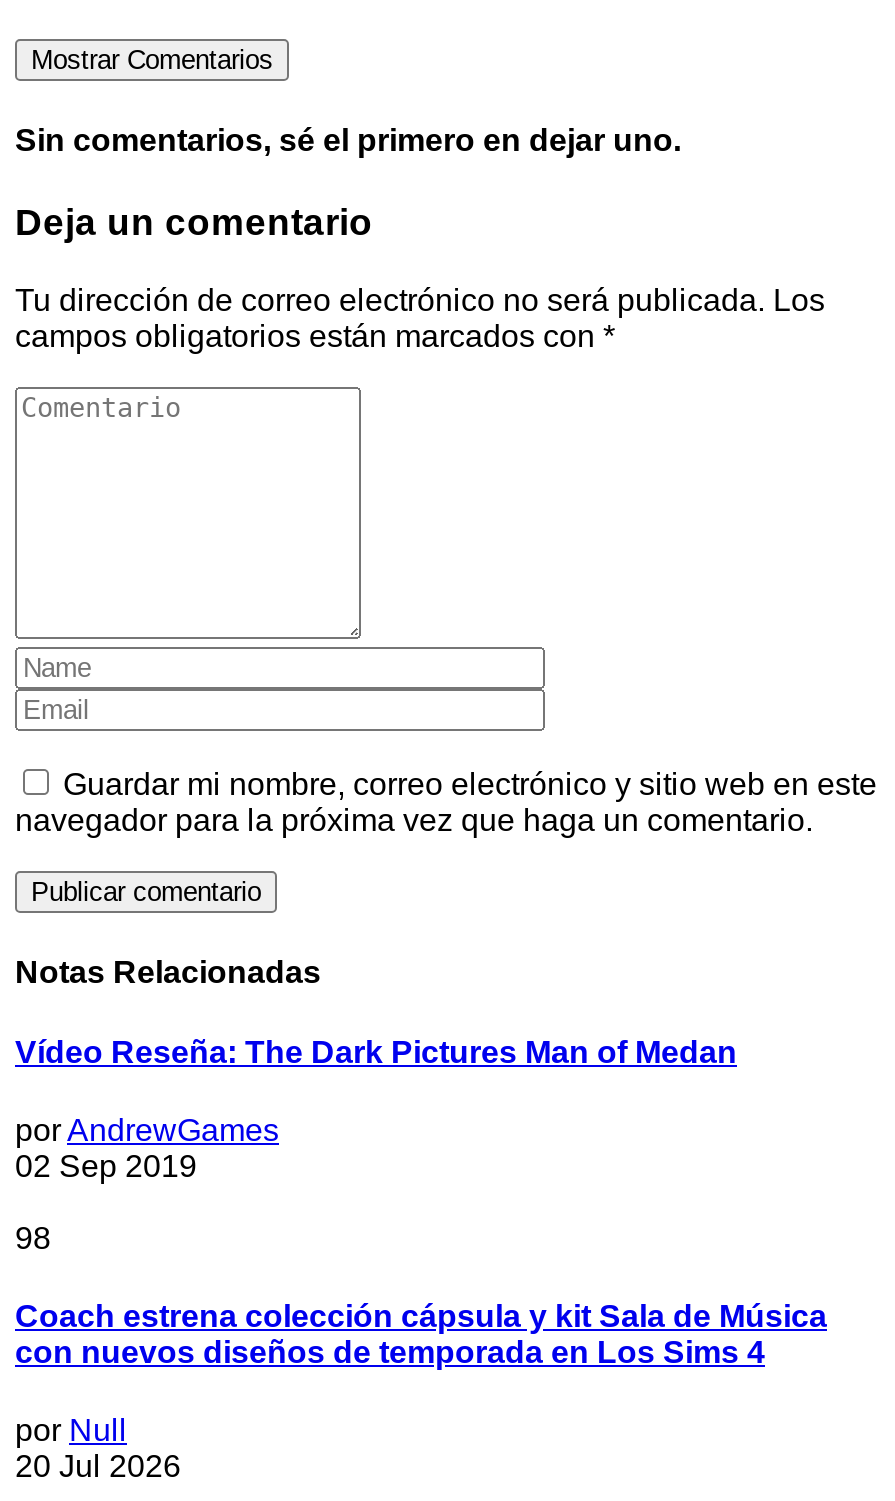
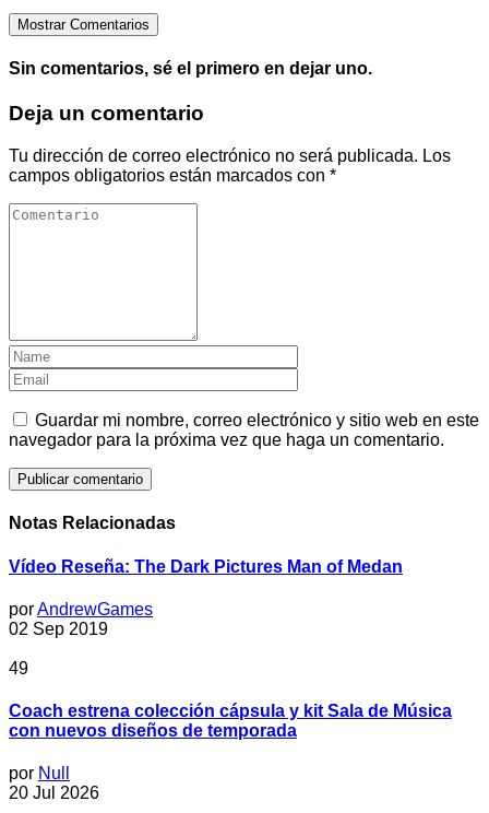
- 98
+ 49

- con nuevos diseños de temporada en Los Sims 4
+ con nuevos diseños de temporada
